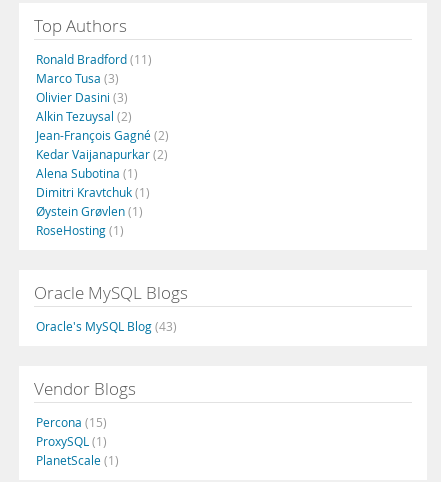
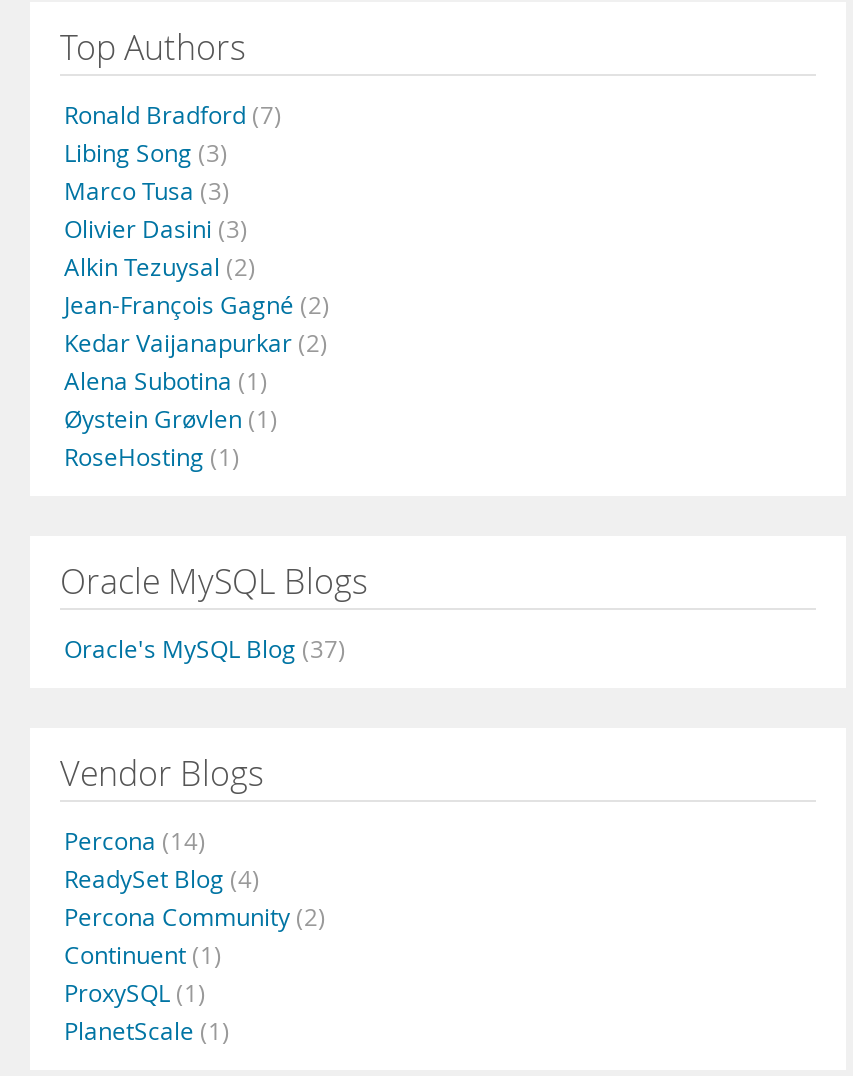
- Ronald Bradford (11)
+ Ronald Bradford (7)
+ Libing Song (3)

- Dimitri Kravtchuk (1)

- Oracle's MySQL Blog (43)
+ Oracle's MySQL Blog (37)

- Percona (15)
+ Percona (14)
+ ReadySet Blog (4)
+ Percona Community (2)
+ Continuent (1)
